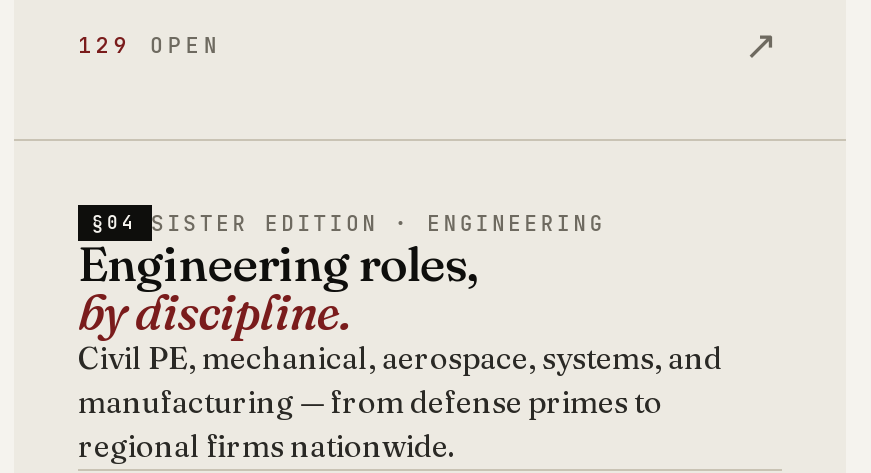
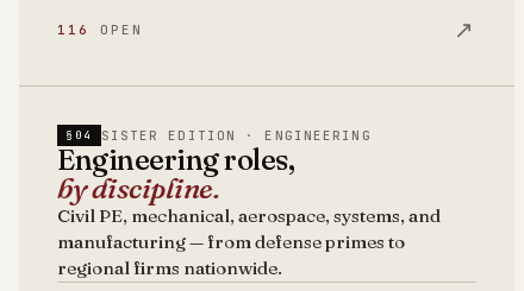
- 129 OPEN
+ 116 OPEN
